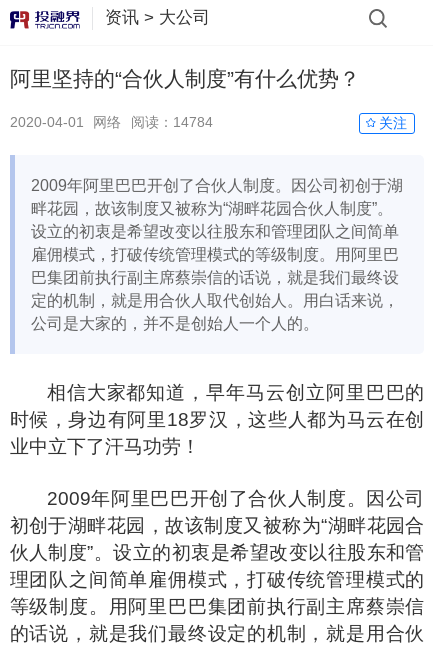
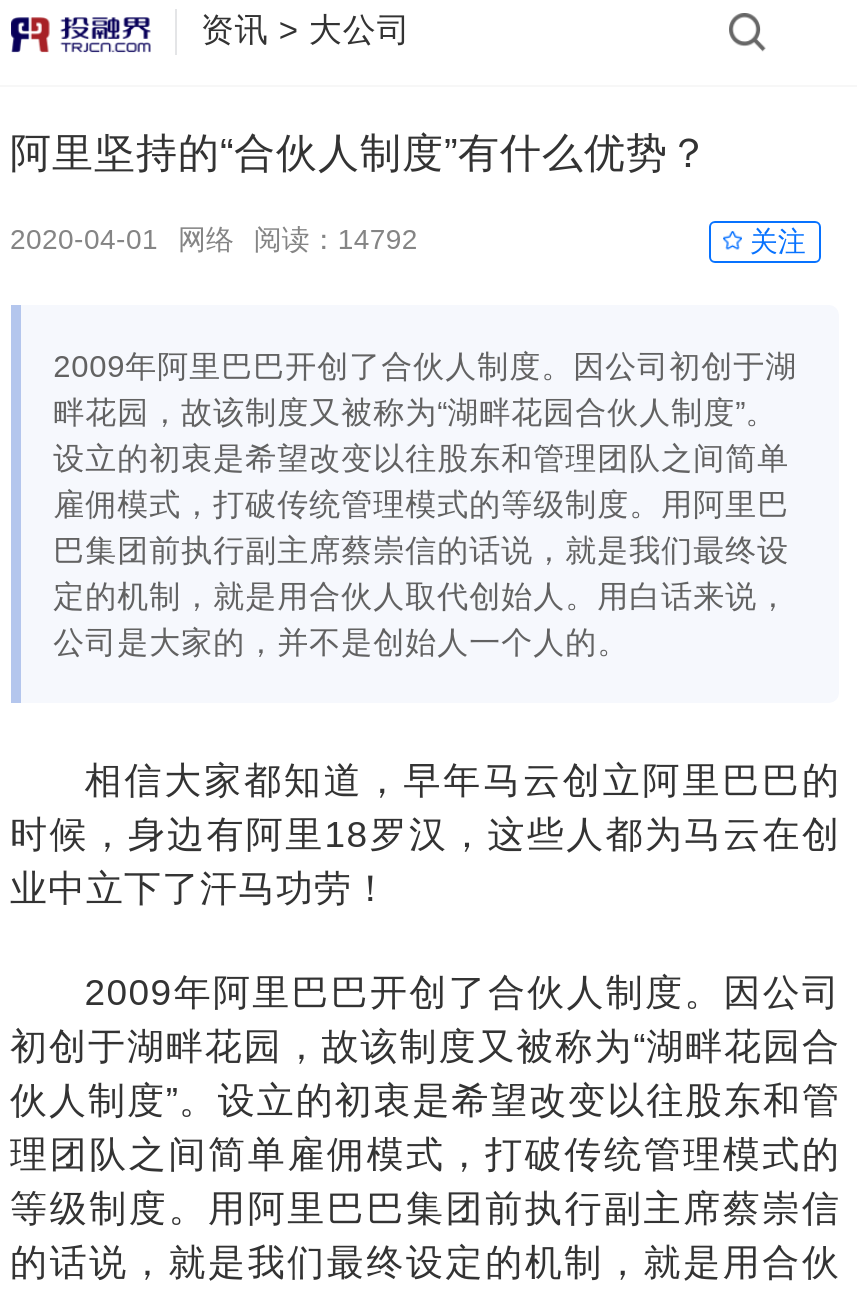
- 2020-04-01 网络 阅读：14784
+ 2020-04-01 网络 阅读：14792
